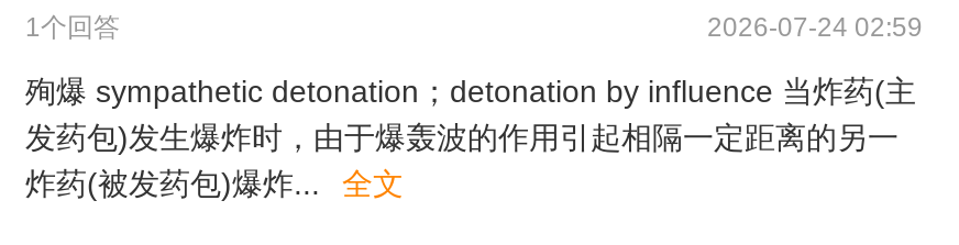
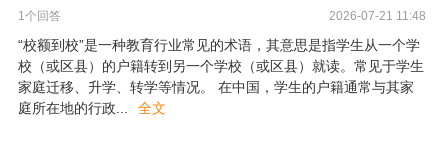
- 2026-07-24 02:59
+ 2026-07-21 11:48

- 殉爆 sympathetic detonation；detonation by influence 当炸药(主
- 发药包)发生爆炸时，由于爆轰波的作用引起相隔一定距离的另一
- 炸药(被发药包)爆炸...
+ “校额到校”是一种教育行业常见的术语，其意思是指学生从一个学
+ 校（或区县）的户籍转到另一个学校（或区县）就读。常见于学生
+ 家庭迁移、升学、转学等情况。 在中国，学生的户籍通常与其家
+ 庭所在地的行政...
